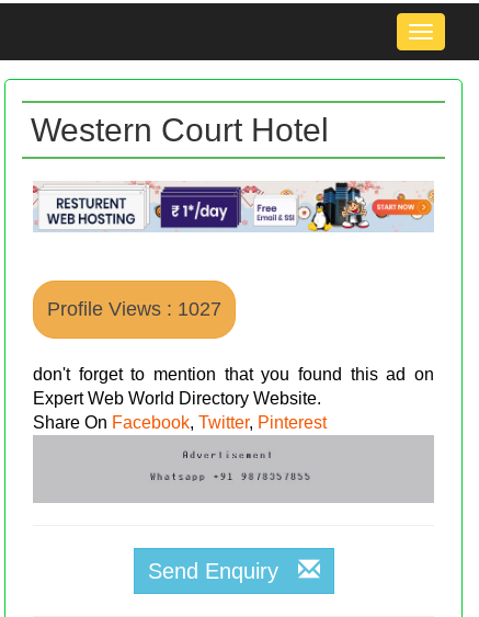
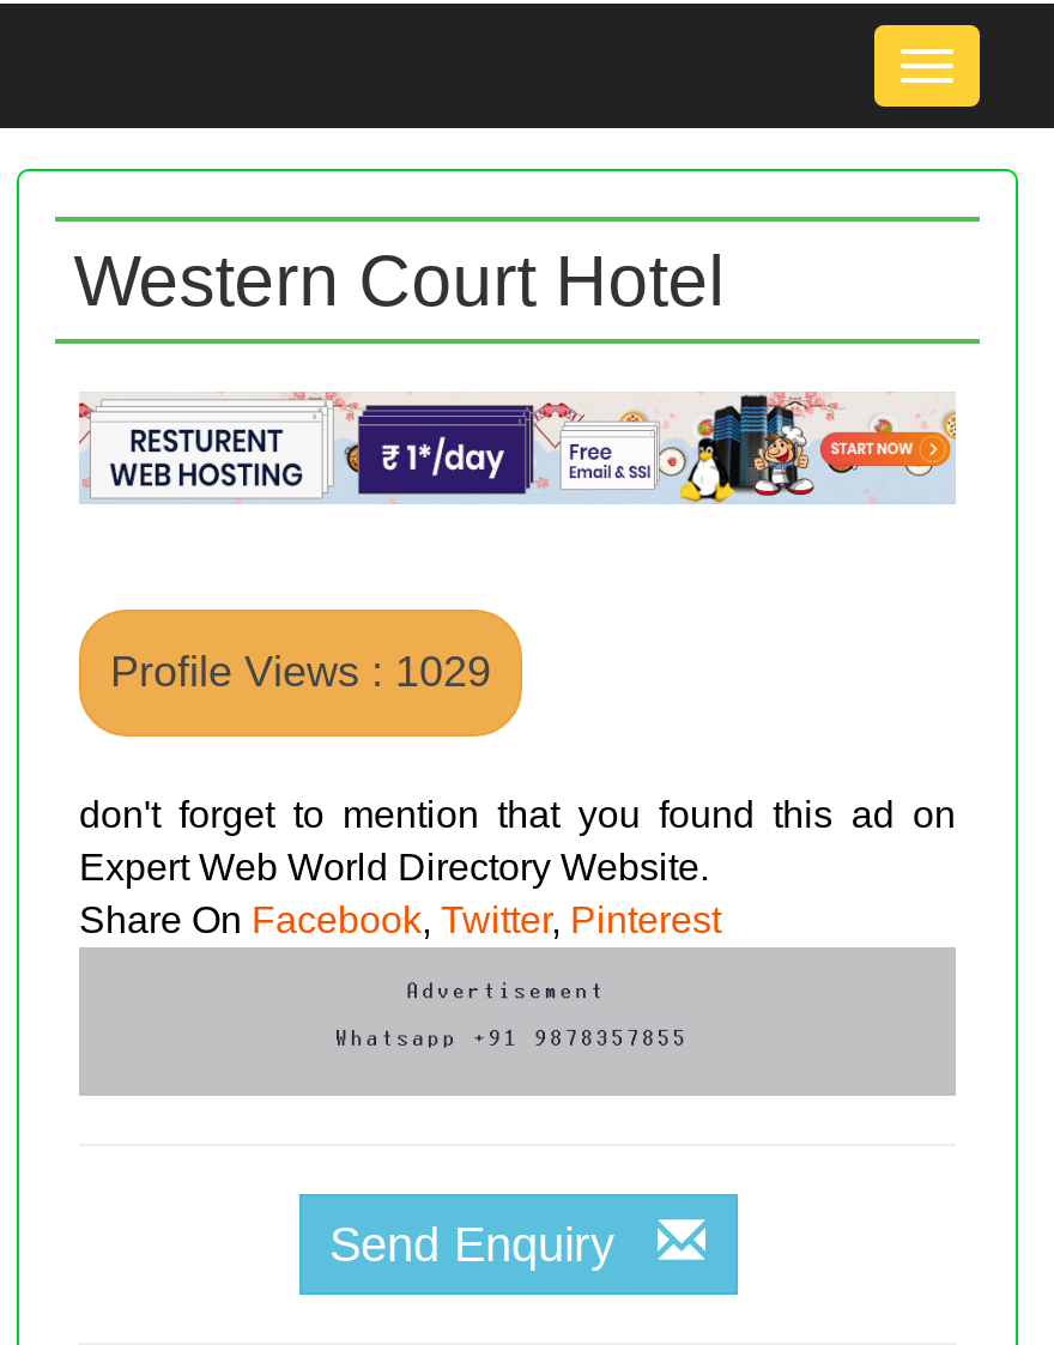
- Profile Views : 1027
+ Profile Views : 1029
